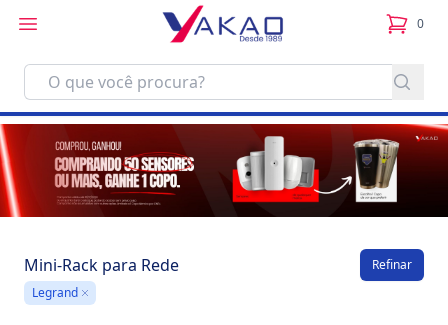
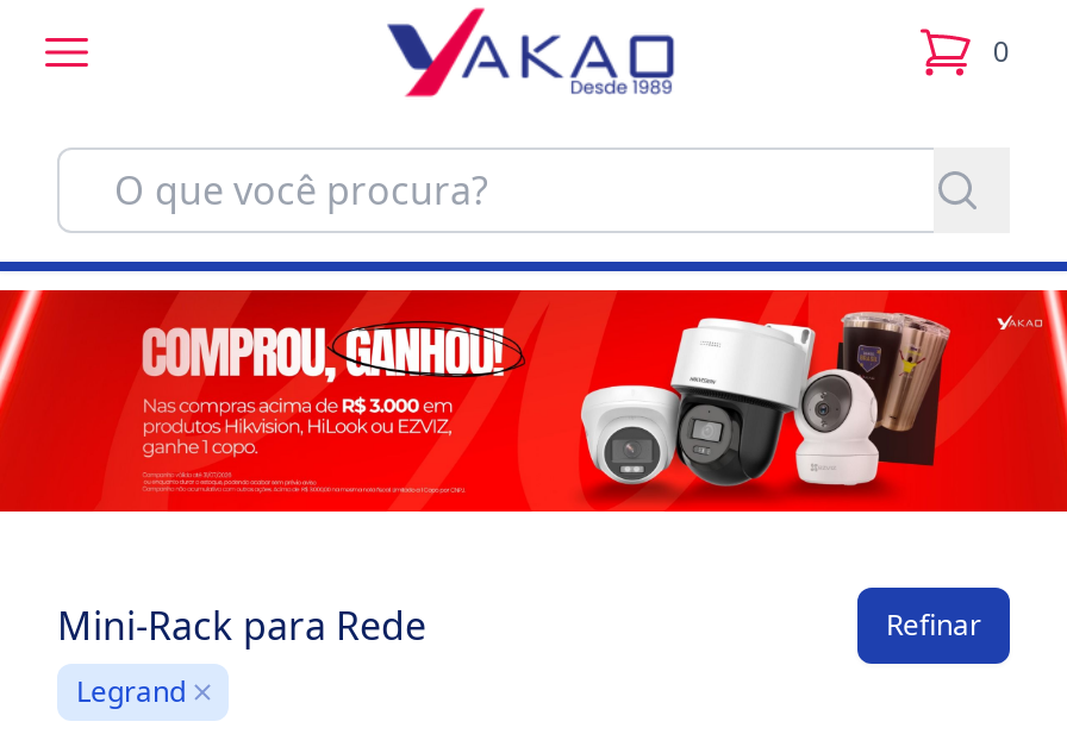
- [image]
+ [image]
